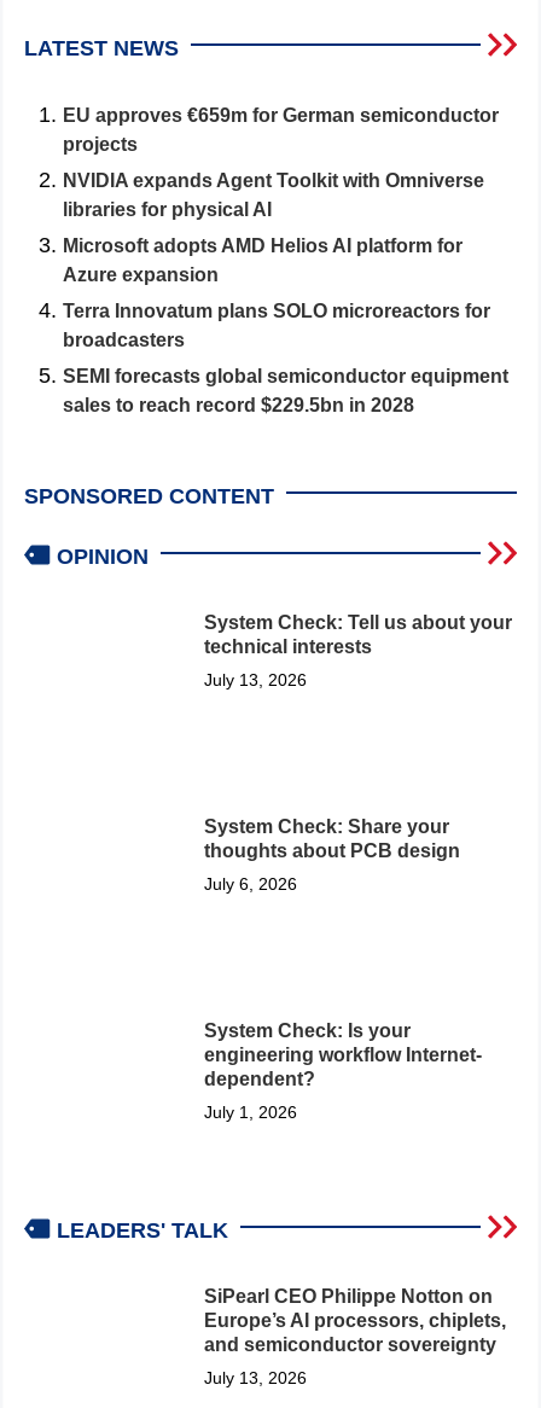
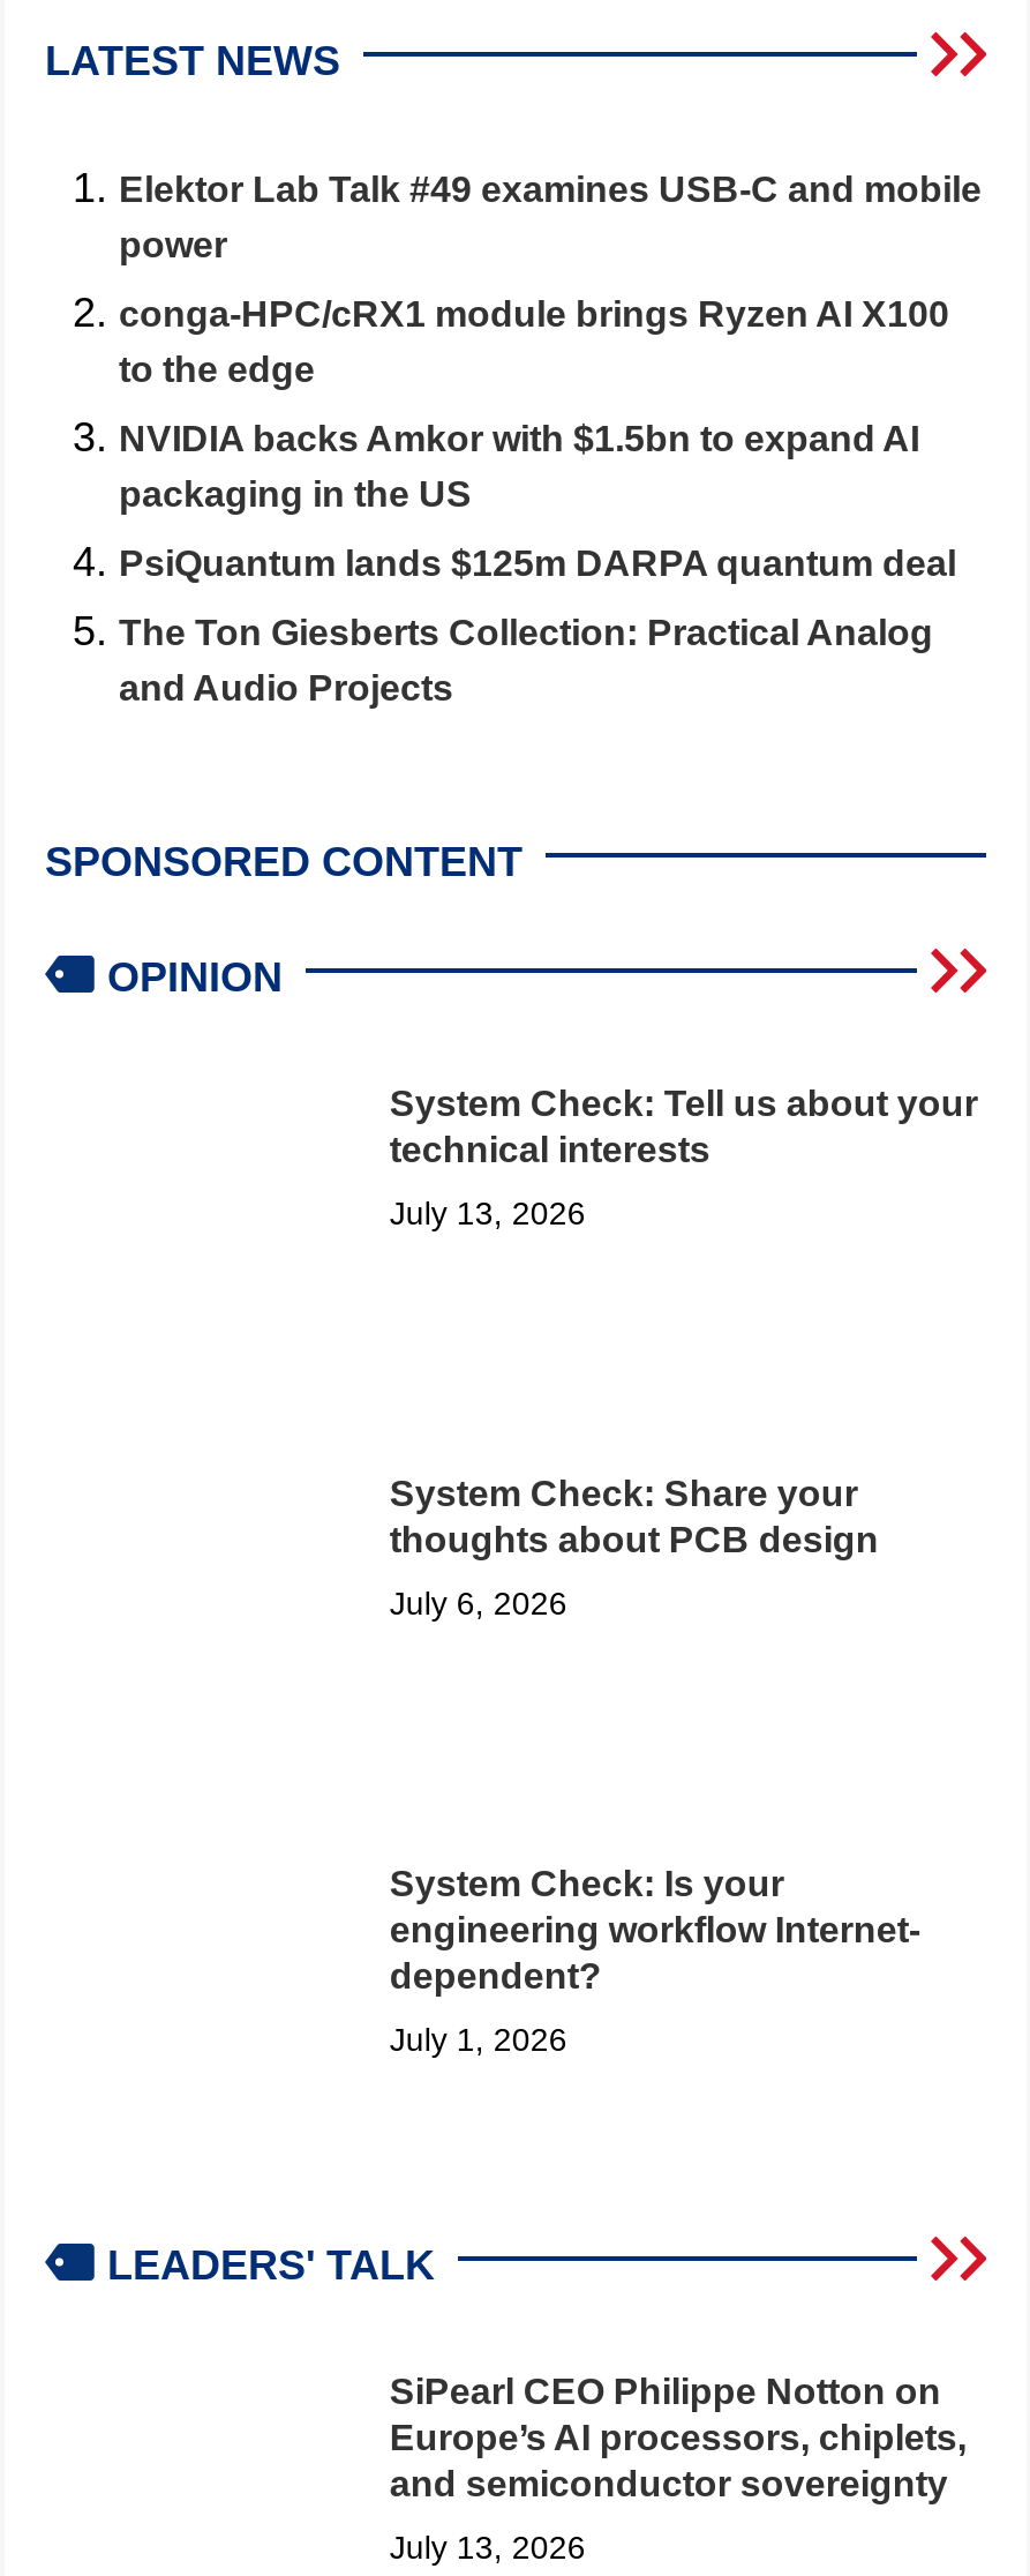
- EU approves €659m for German semiconductor
- projects
+ Elektor Lab Talk #49 examines USB-C and mobile
+ power

- NVIDIA expands Agent Toolkit with Omniverse
- libraries for physical AI
+ conga-HPC/cRX1 module brings Ryzen AI X100
+ to the edge

- Microsoft adopts AMD Helios AI platform for
- Azure expansion
+ NVIDIA backs Amkor with $1.5bn to expand AI
+ packaging in the US

- Terra Innovatum plans SOLO microreactors for
- broadcasters
+ PsiQuantum lands $125m DARPA quantum deal

- SEMI forecasts global semiconductor equipment
- sales to reach record $229.5bn in 2028
+ The Ton Giesberts Collection: Practical Analog
+ and Audio Projects
